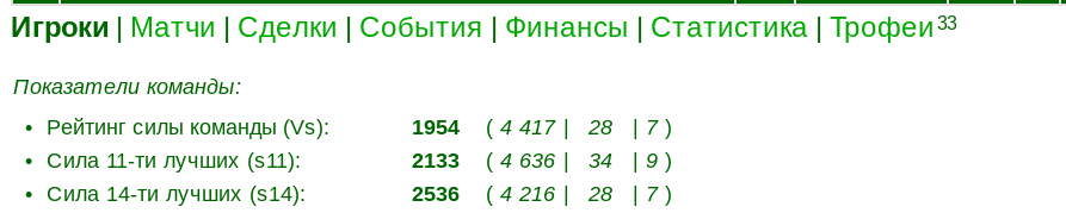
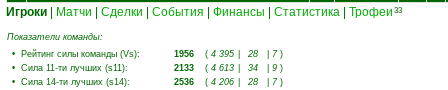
- 1954
+ 1956

- (4 417
+ (4 395

- 2133 (4 636 34 9)
+ 2133 (4 613 34 9)

- 2536 (4 216 28 7)
+ 2536 (4 206 28 7)
